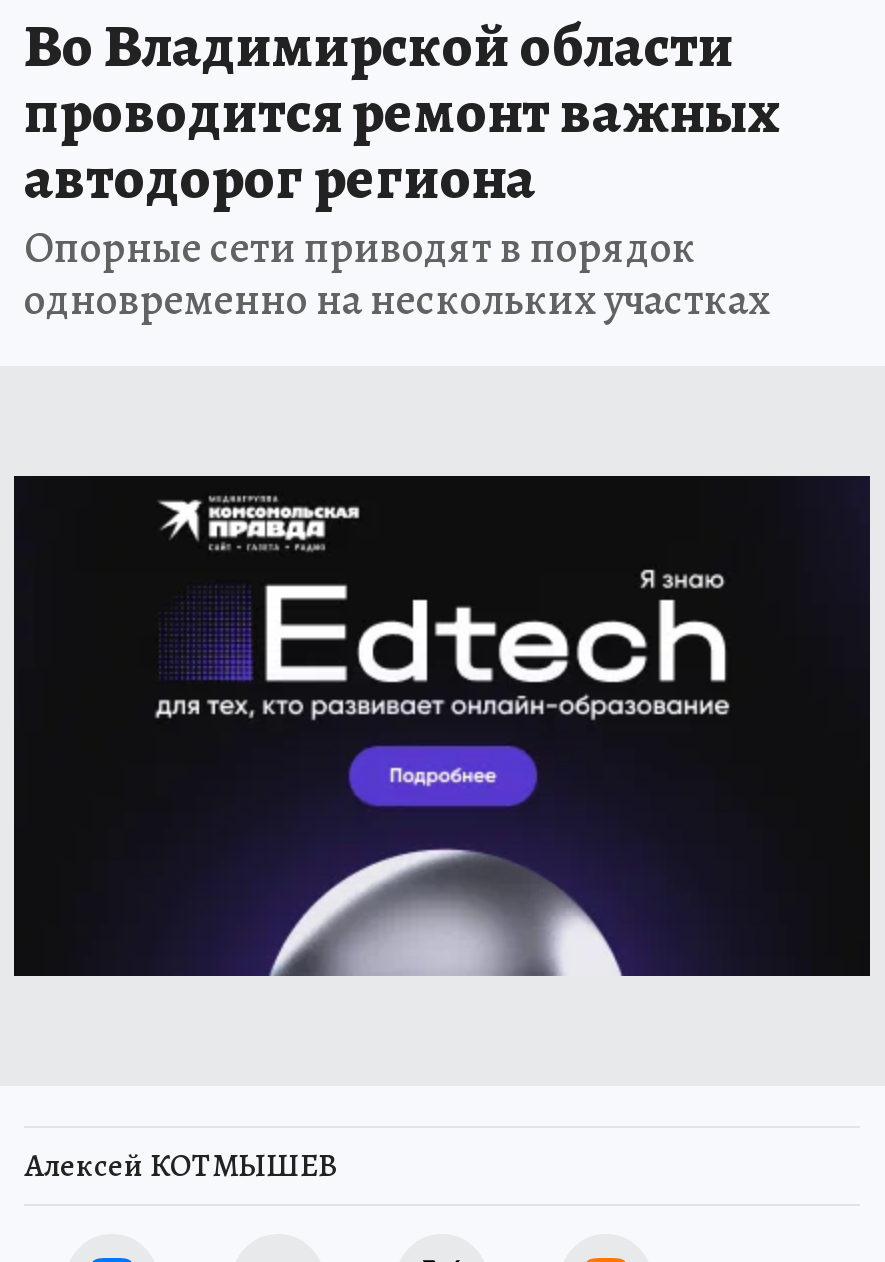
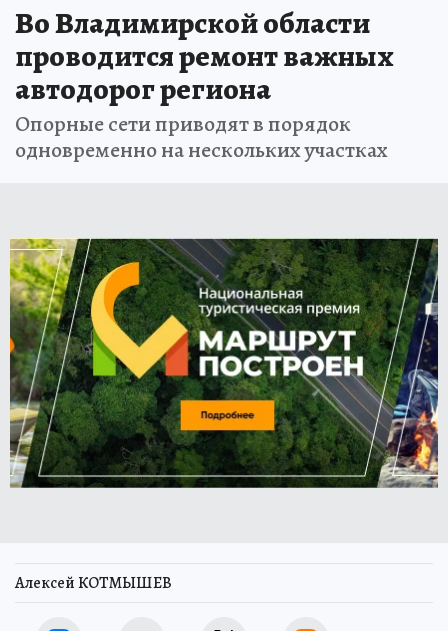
- [image]
+ [image]
